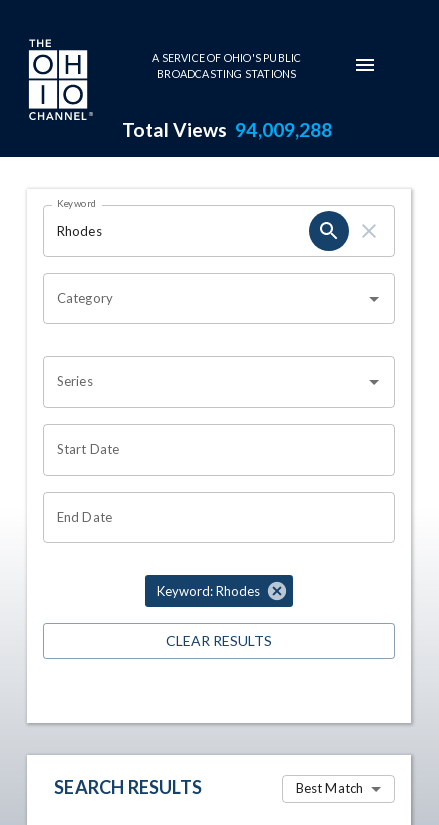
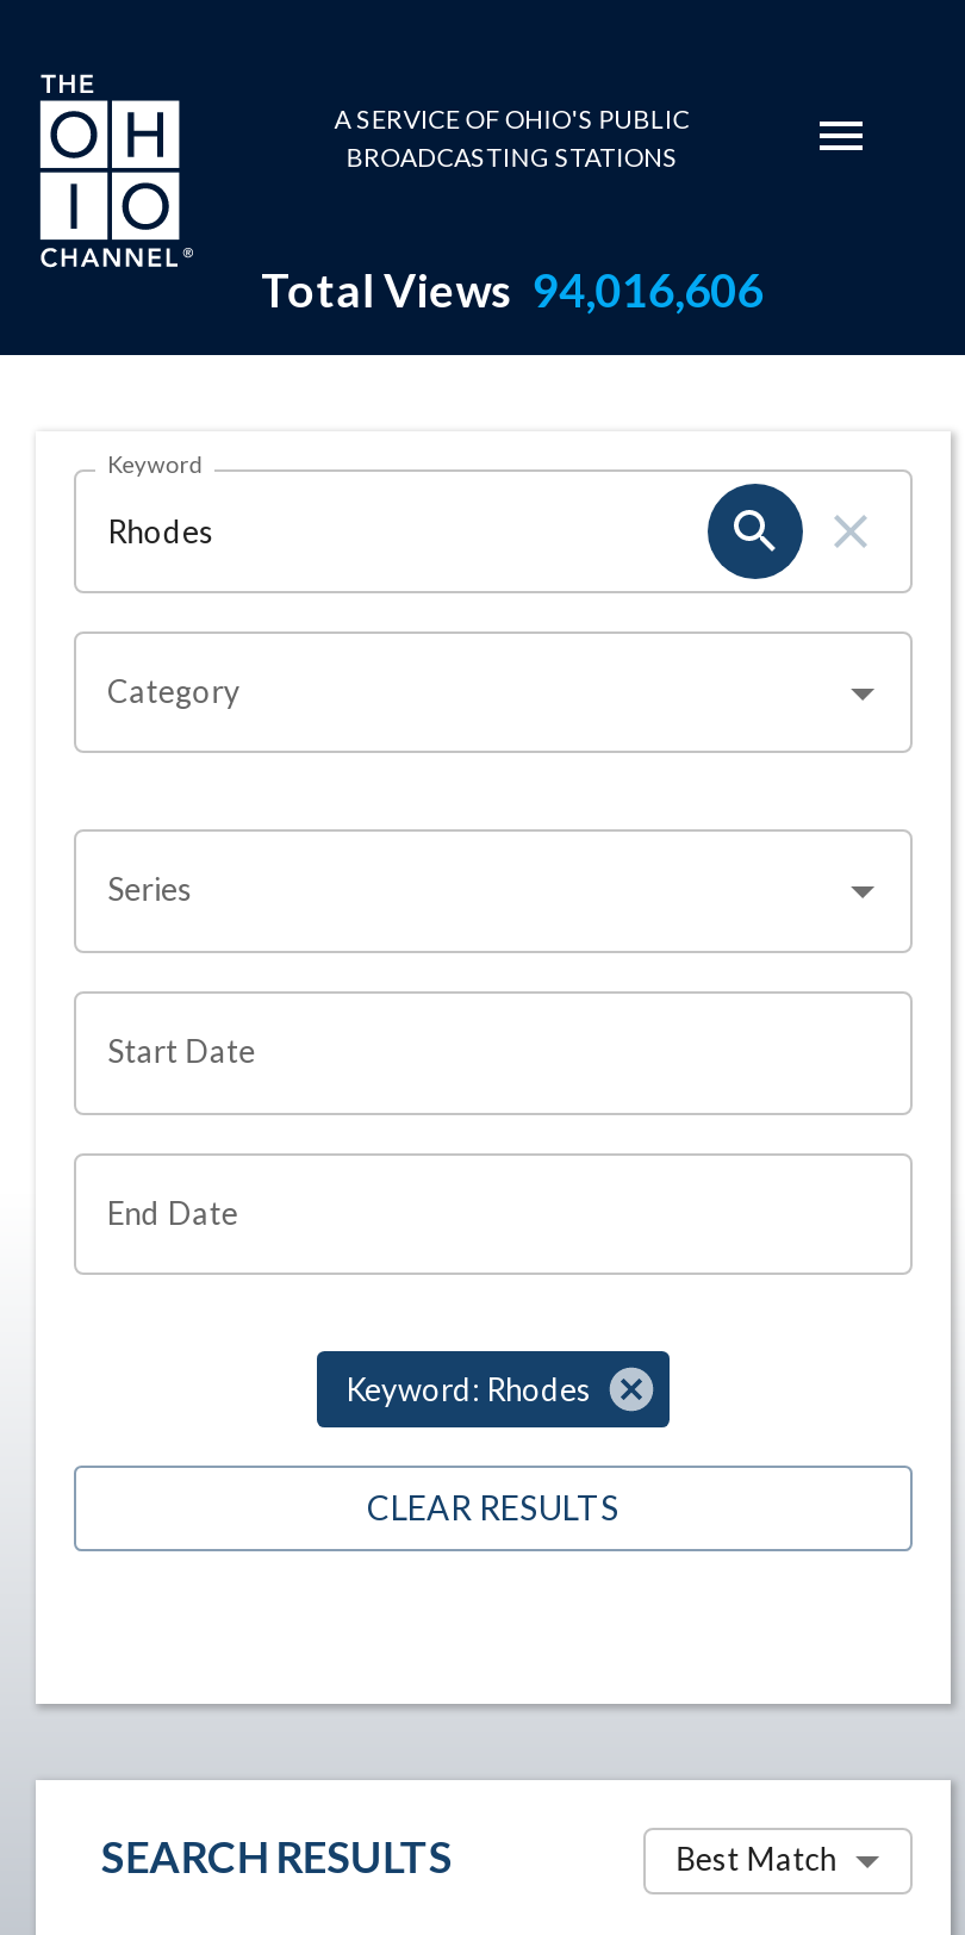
- Total Views 94,009,288
+ Total Views 94,016,606
